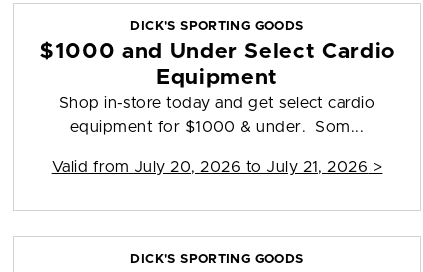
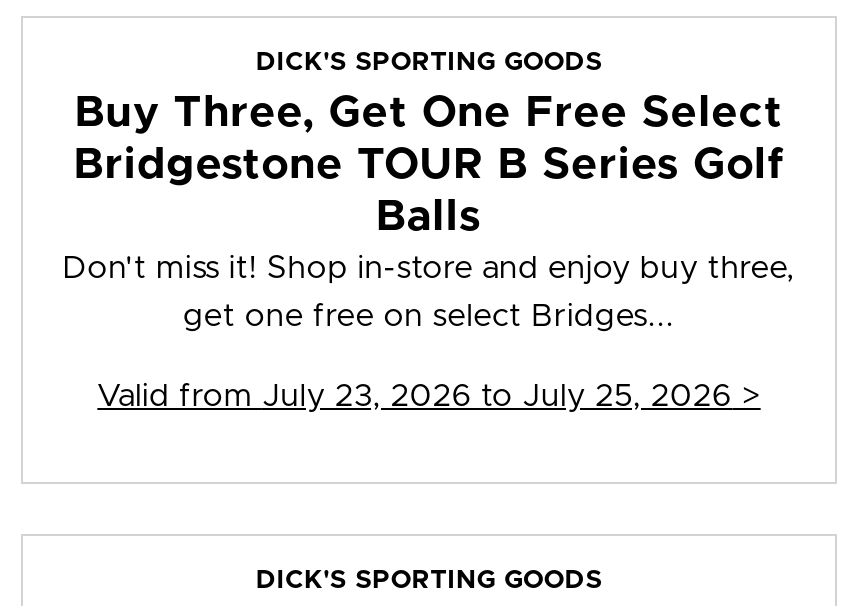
- $1000 and Under Select Cardio
- Equipment
- Shop in-store today and get select cardio
+ Buy Three, Get One Free Select
+ Bridgestone TOUR B Series Golf
+ Balls
+ Don't miss it! Shop in-store and enjoy buy three,

- equipment for $1000 & under. Som...
+ get one free on select Bridges...

- Valid from July 20, 2026 to July 21, 2026 >
+ Valid from July 23, 2026 to July 25, 2026 >
